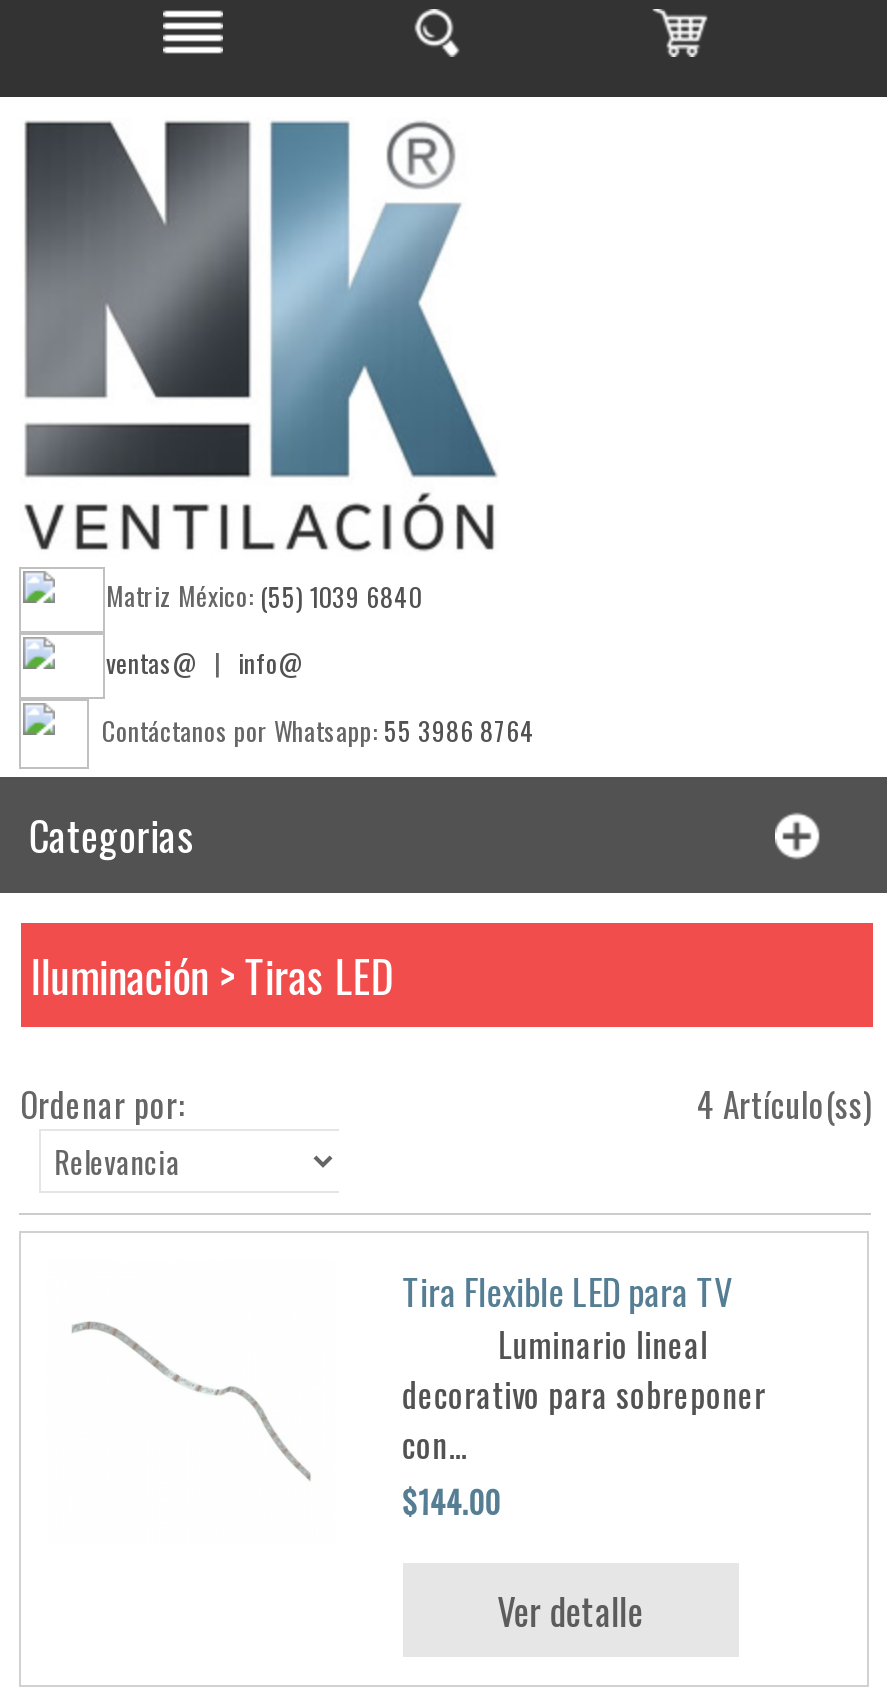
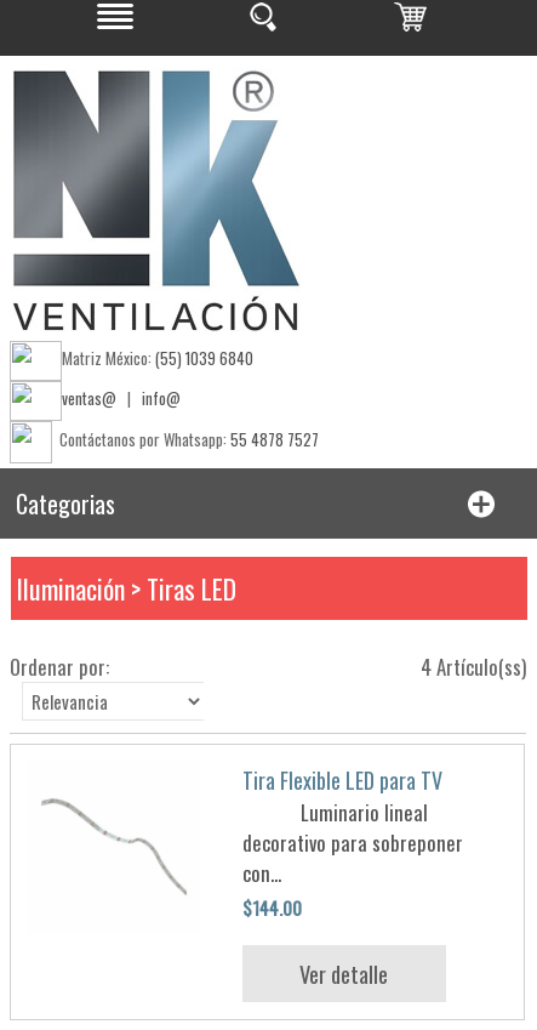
- Contáctanos por Whatsapp: 55 3986 8764
+ Contáctanos por Whatsapp: 55 4878 7527
